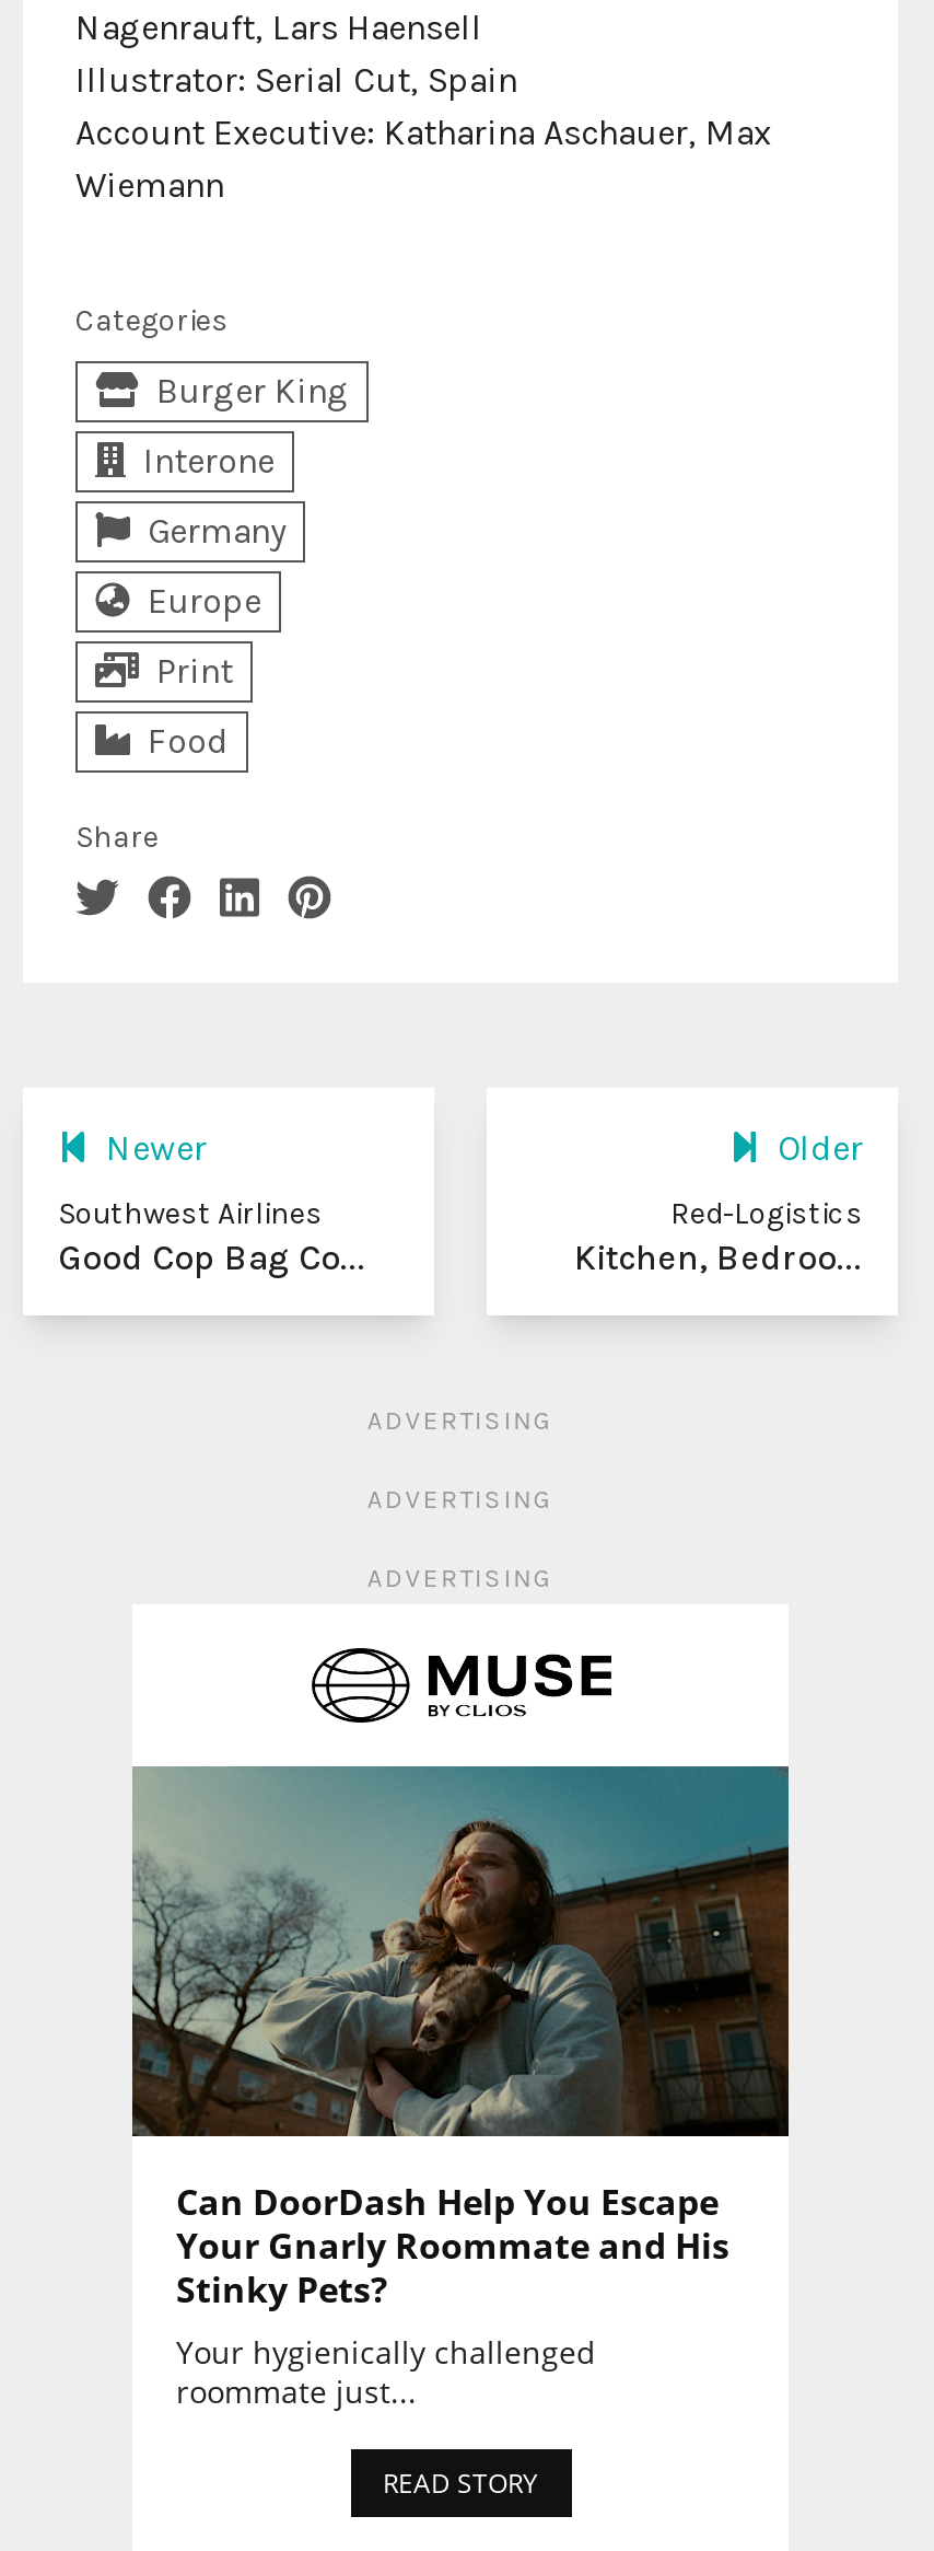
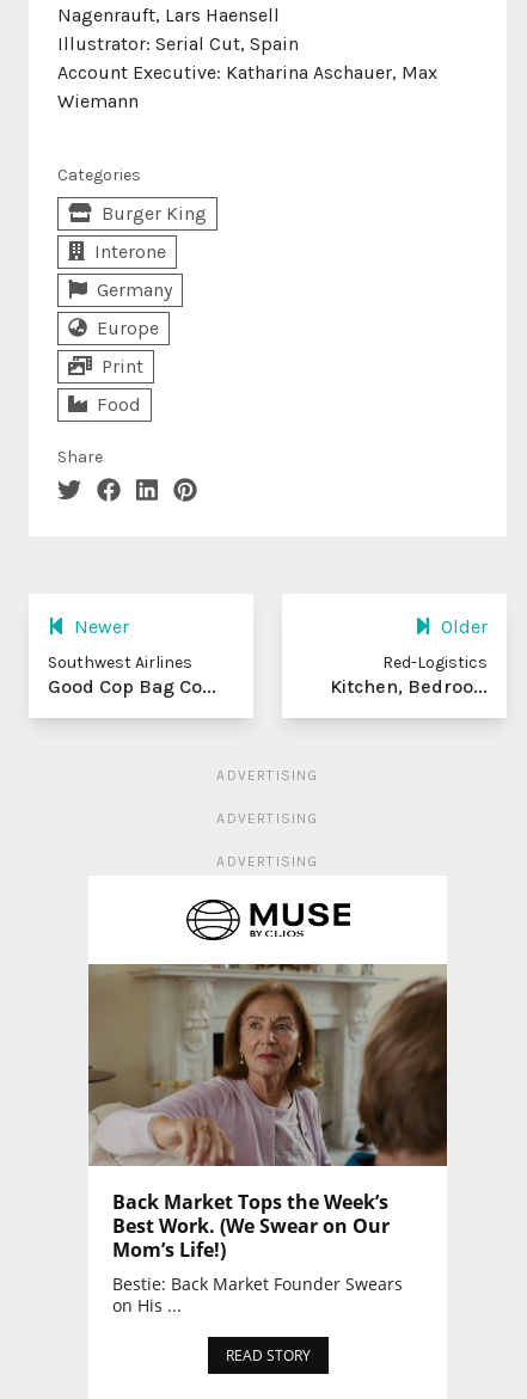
- [image]
- Can DoorDash Help You Escape
- Your Gnarly Roommate and His
- Stinky Pets?
- Your hygienically challenged
- roommate just...
+ [image]
+ Back Market Tops the Week’s
+ Best Work. (We Swear on Our
+ Mom’s Life!)
+ Bestie: Back Market Founder Swears
+ on His ...
